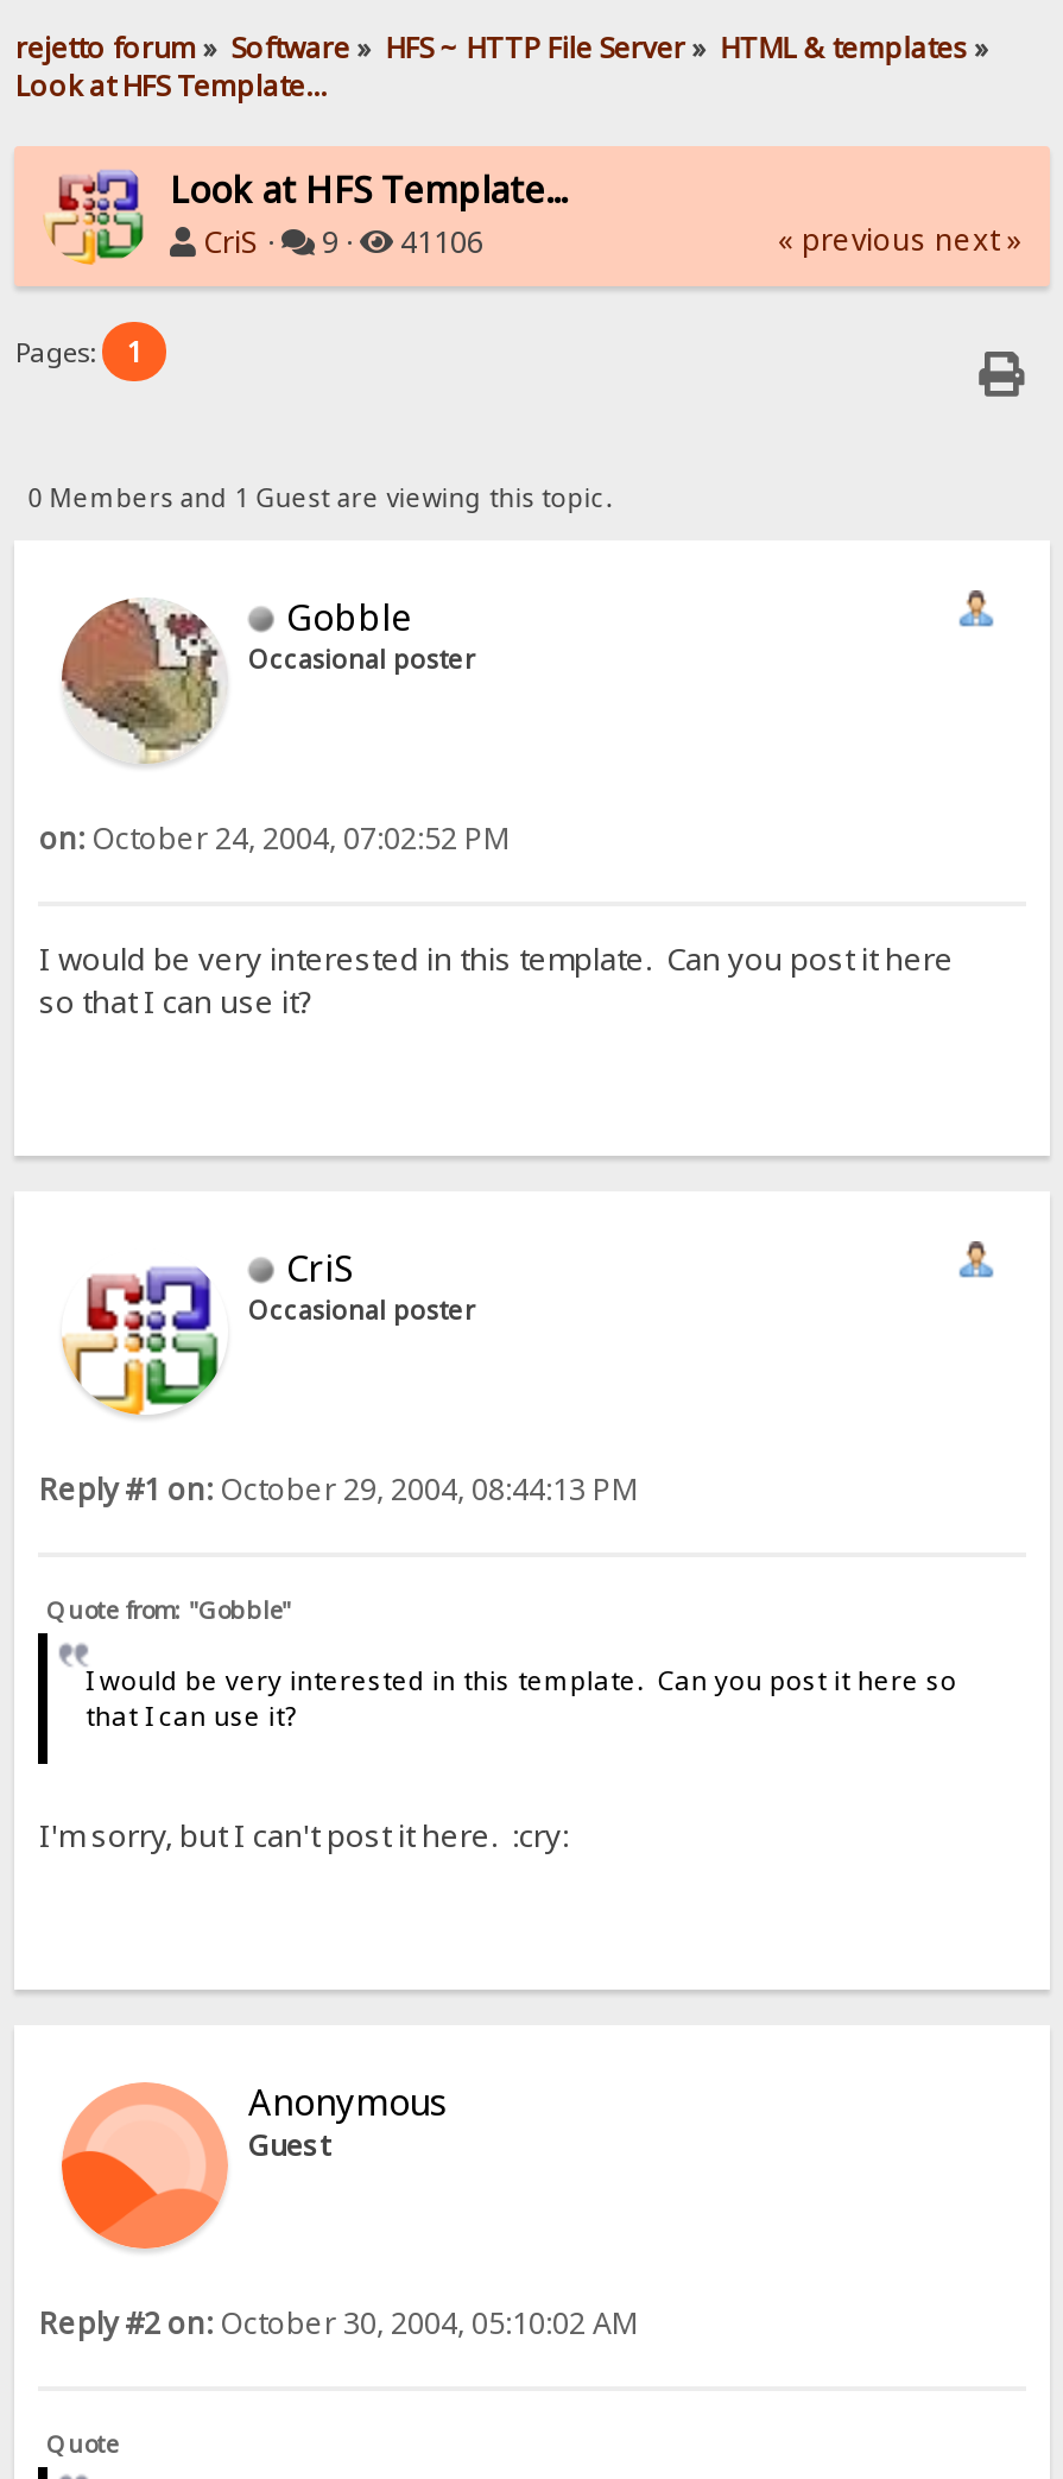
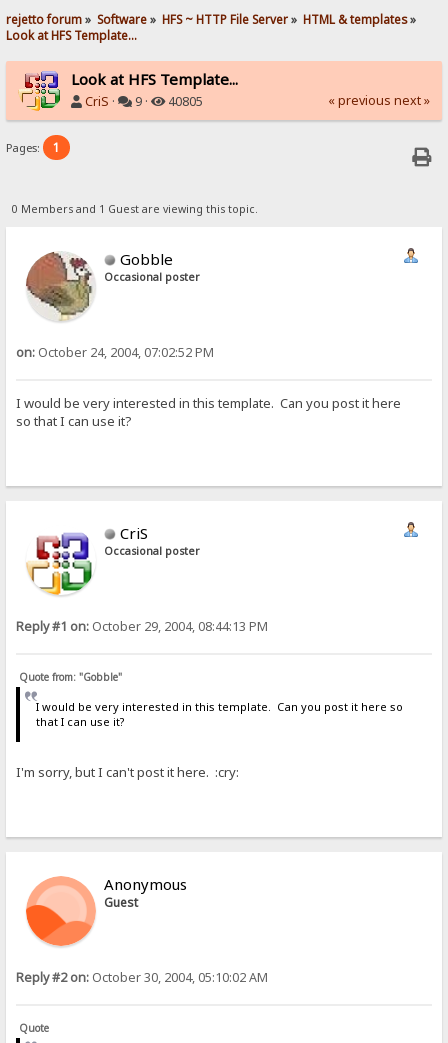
- 41106
+ 40805
